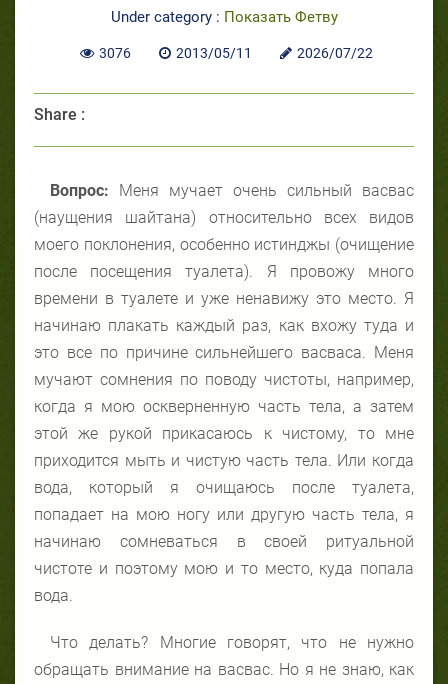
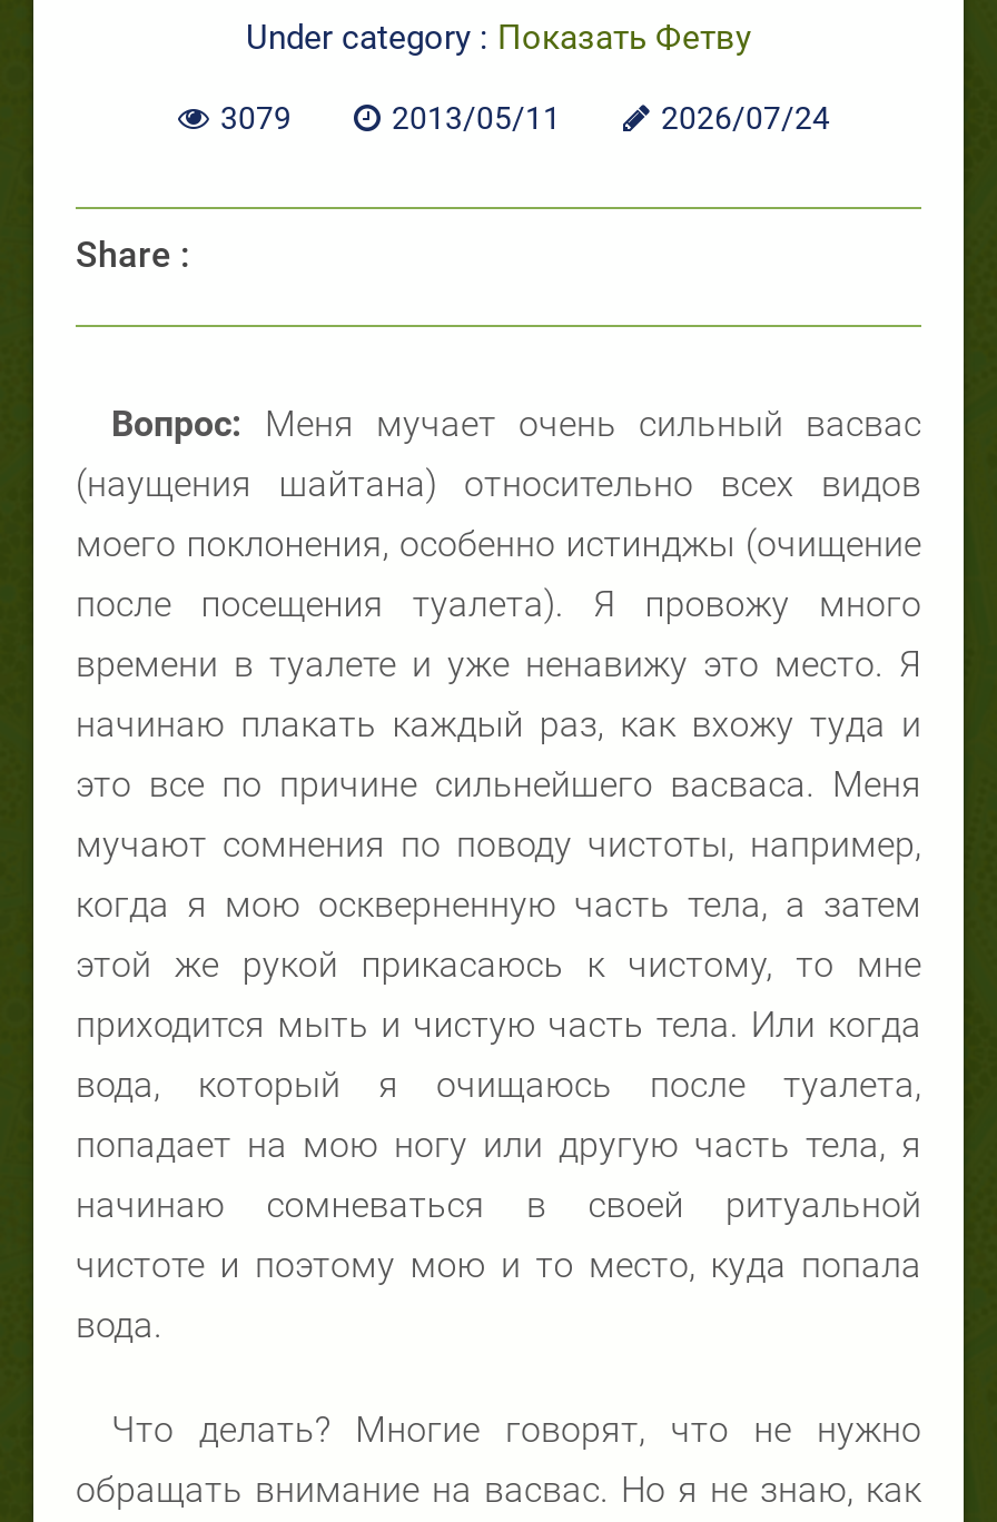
- 3076
+ 3079

- 2026/07/22
+ 2026/07/24
